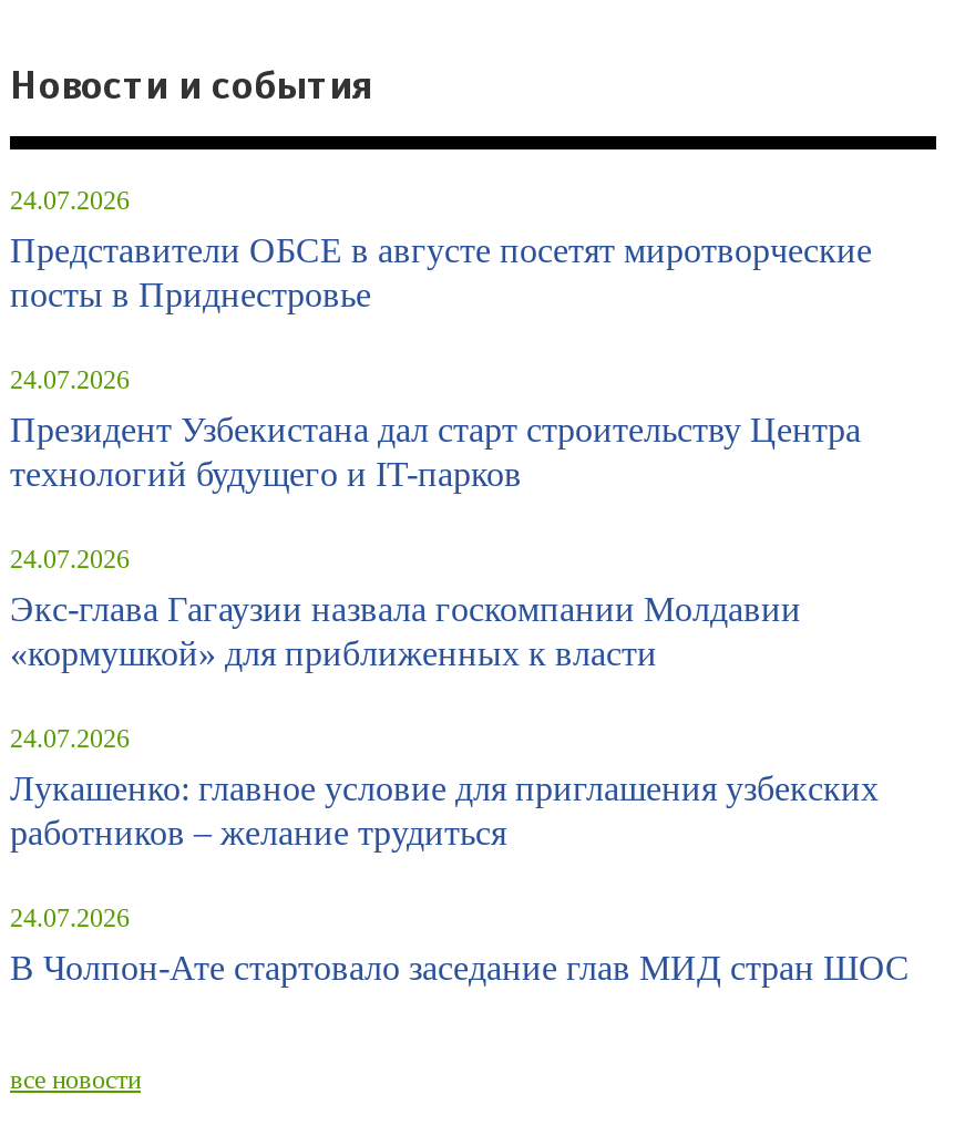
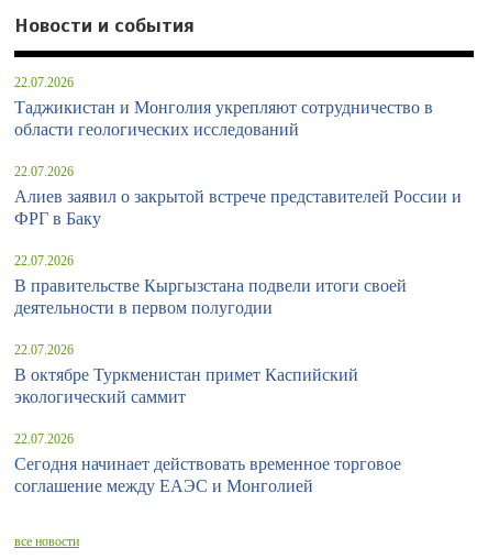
- 24.07.2026
- Представители ОБСЕ в августе посетят миротворческие
- посты в Приднестровье
+ 22.07.2026
+ Таджикистан и Монголия укрепляют сотрудничество в
+ области геологических исследований

- 24.07.2026
- Президент Узбекистана дал старт строительству Центра
- технологий будущего и IT-парков
+ 22.07.2026
+ Алиев заявил о закрытой встрече представителей России и
+ ФРГ в Баку

- 24.07.2026
- Экс-глава Гагаузии назвала госкомпании Молдавии
- «кормушкой» для приближенных к власти
+ 22.07.2026
+ В правительстве Кыргызстана подвели итоги своей
+ деятельности в первом полугодии

- 24.07.2026
- Лукашенко: главное условие для приглашения узбекских
- работников – желание трудиться
+ 22.07.2026
+ В октябре Туркменистан примет Каспийский
+ экологический саммит

- 24.07.2026
- В Чолпон-Ате стартовало заседание глав МИД стран ШОС
+ 22.07.2026
+ Сегодня начинает действовать временное торговое
+ соглашение между ЕАЭС и Монголией
